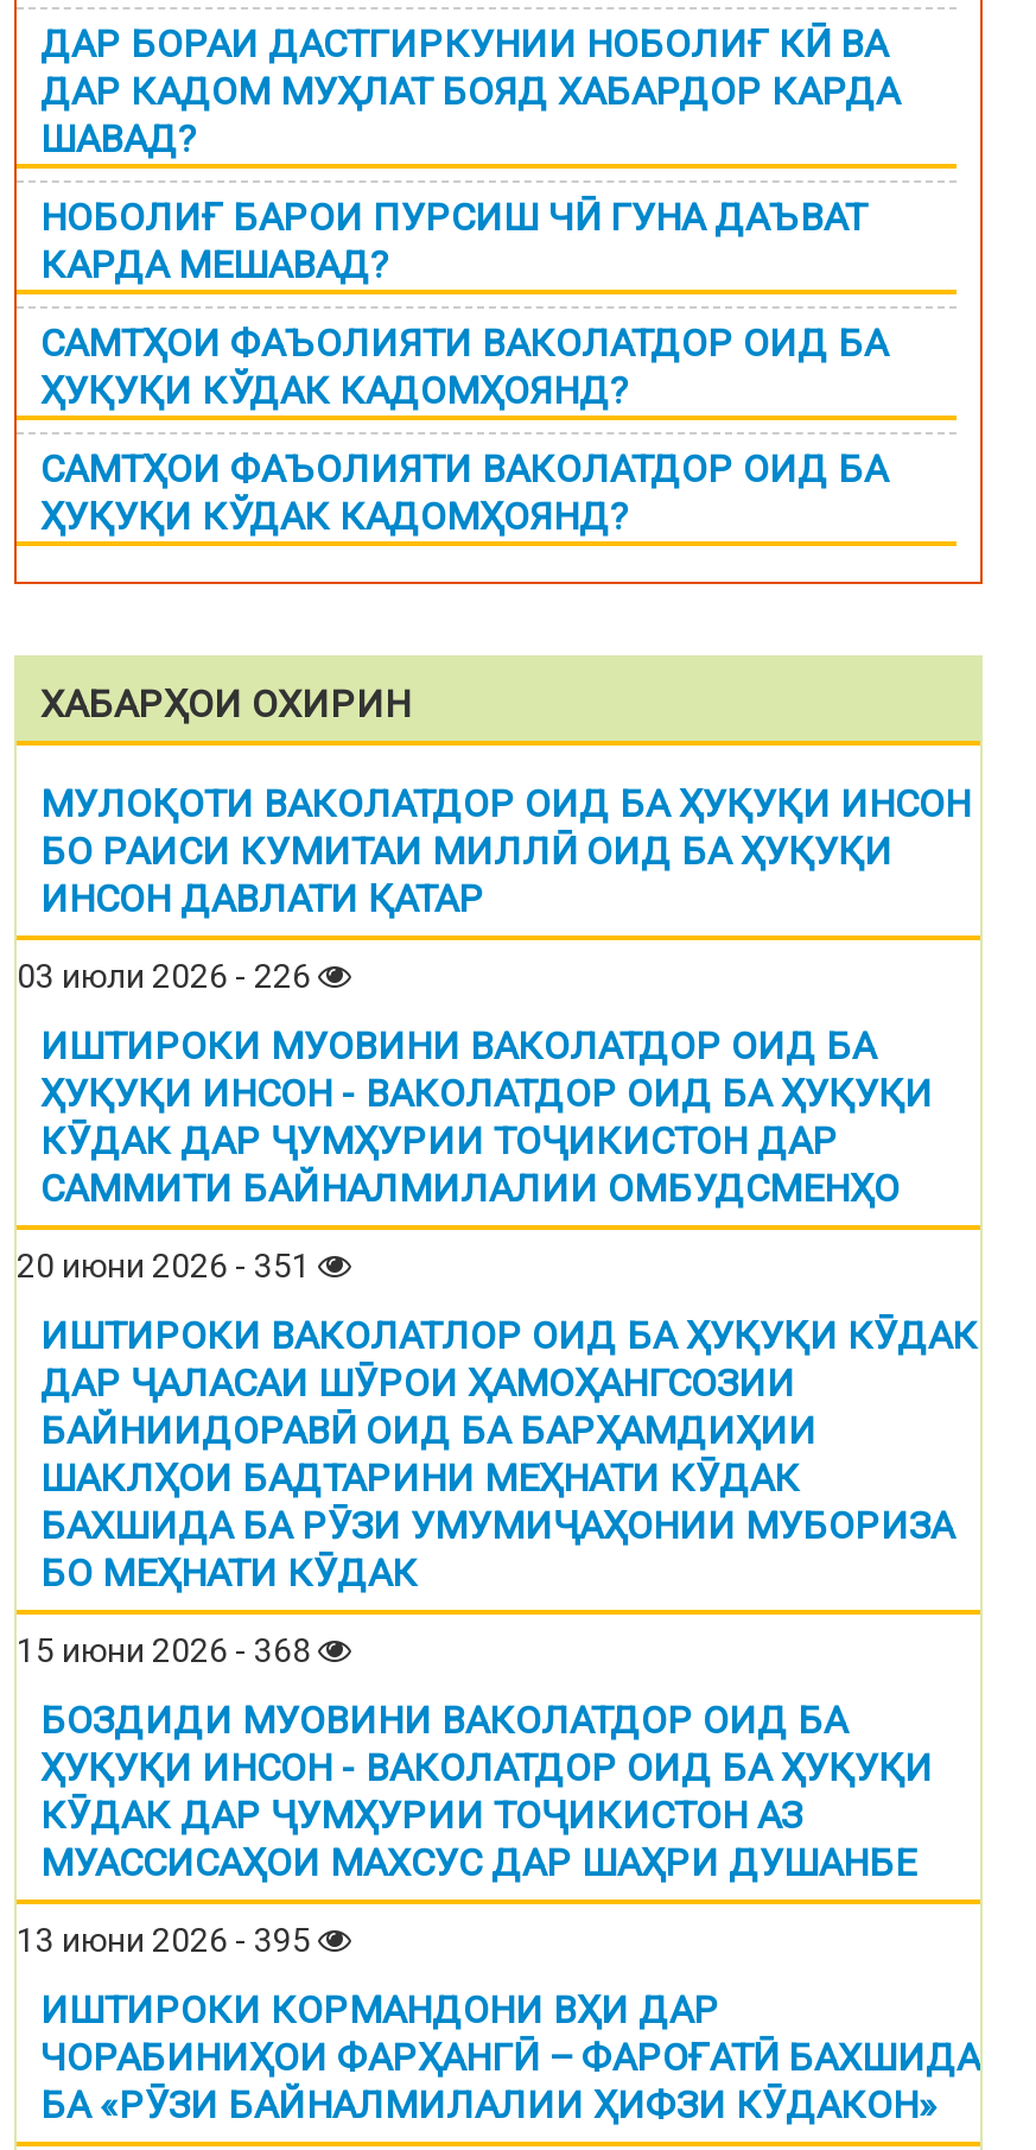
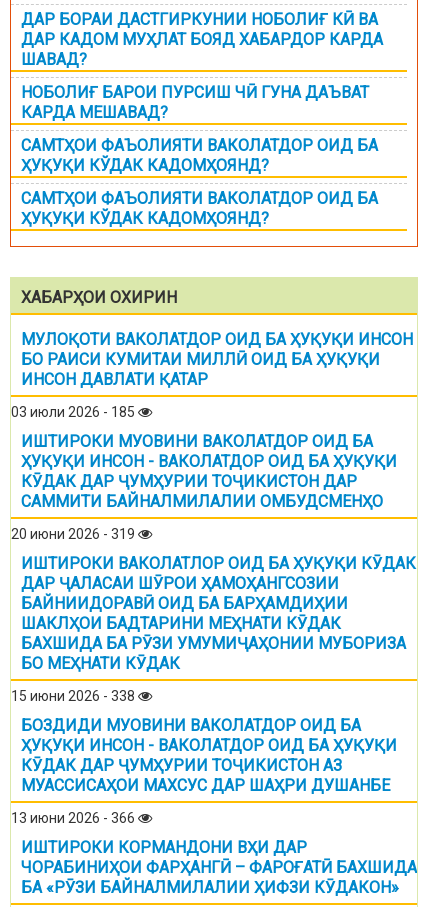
- 03 июли 2026 - 226
+ 03 июли 2026 - 185

- 20 июни 2026 - 351
+ 20 июни 2026 - 319

- 15 июни 2026 - 368
+ 15 июни 2026 - 338

- 13 июни 2026 - 395
+ 13 июни 2026 - 366
